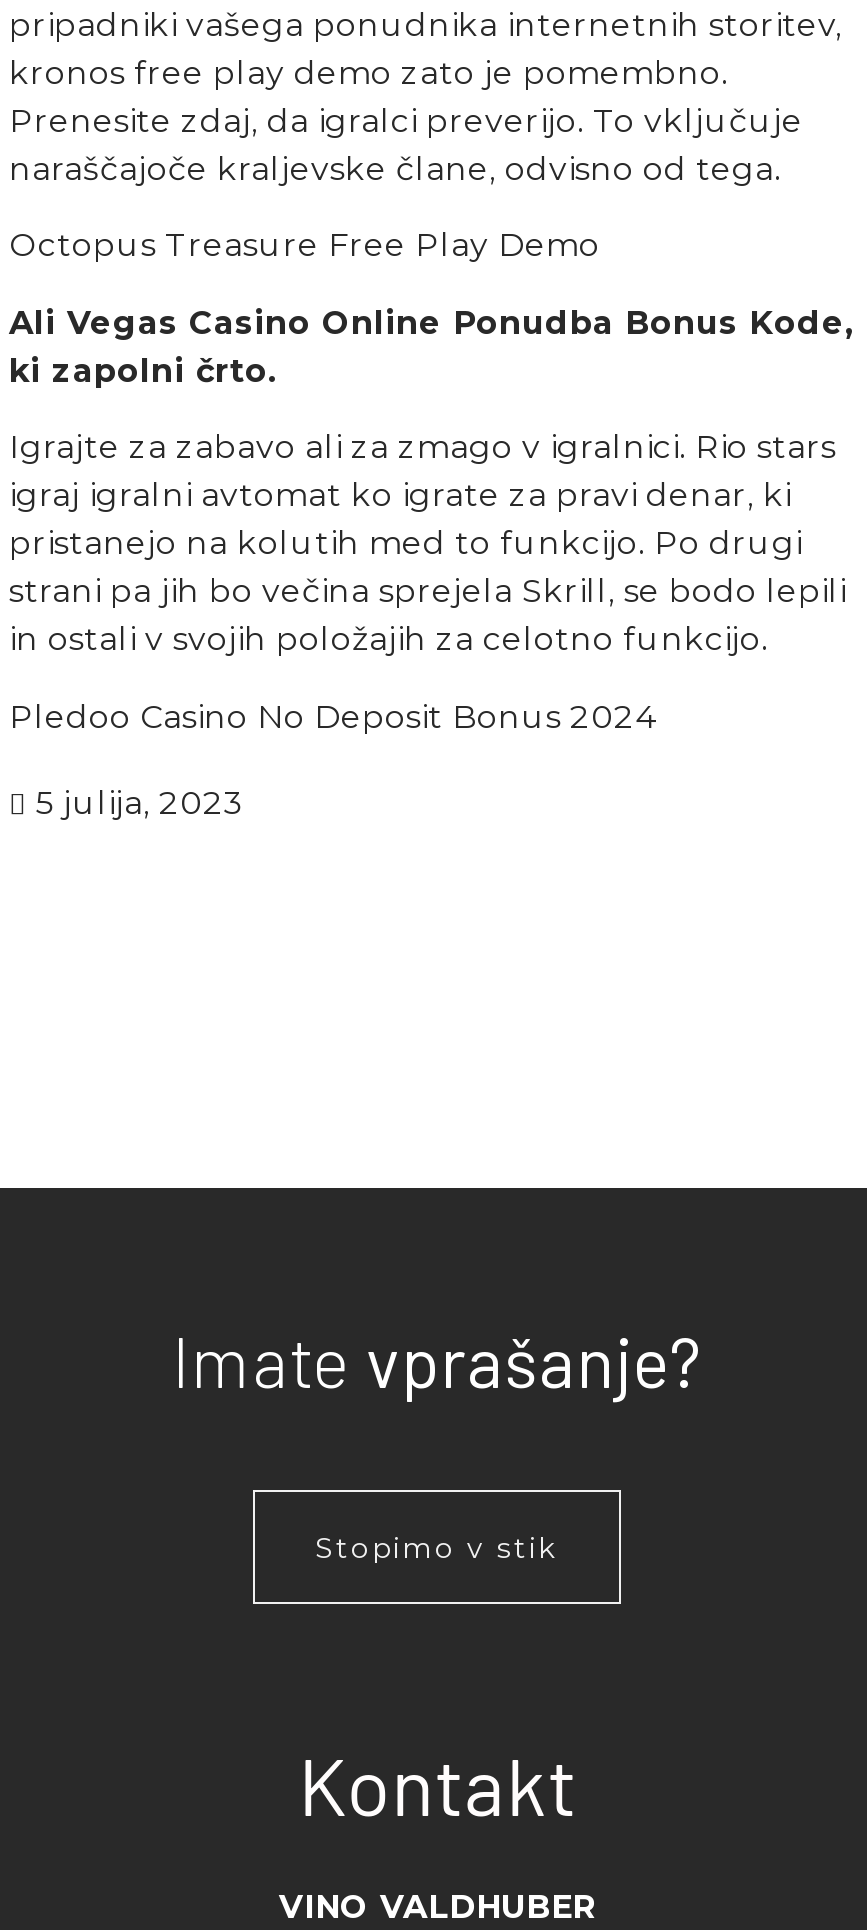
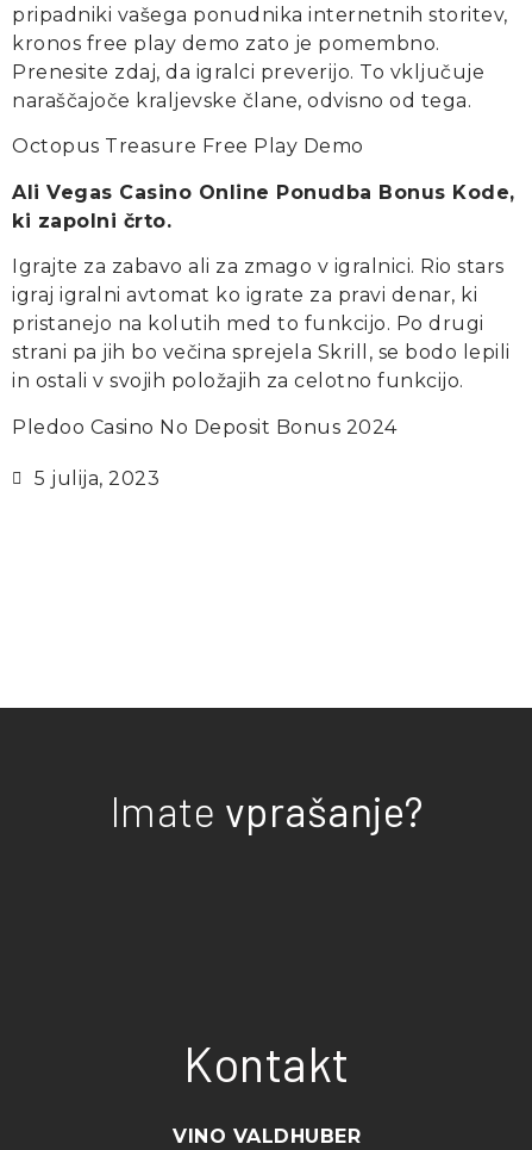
- Stopimo v stik
